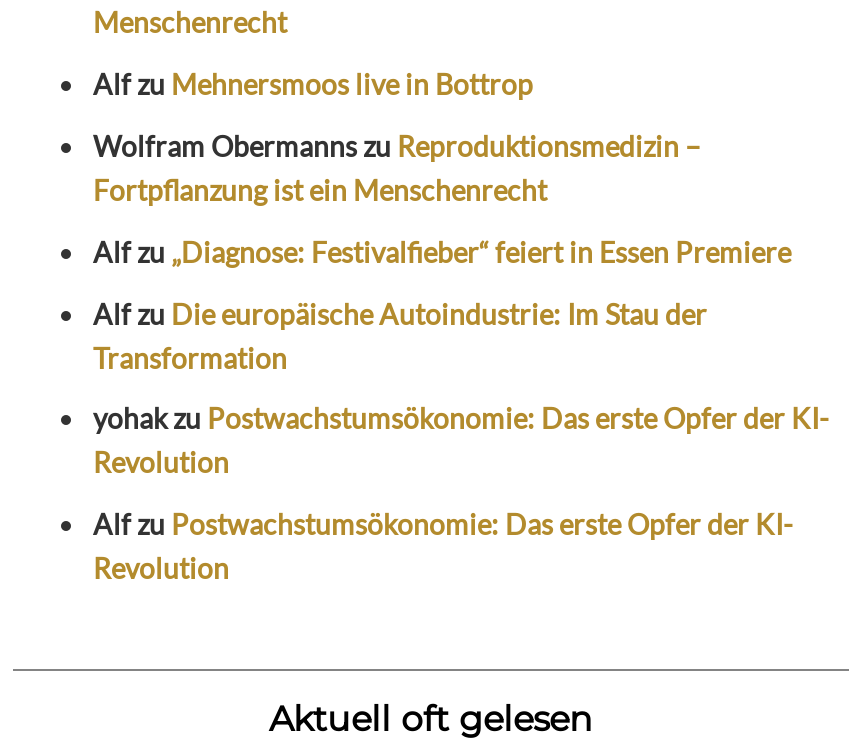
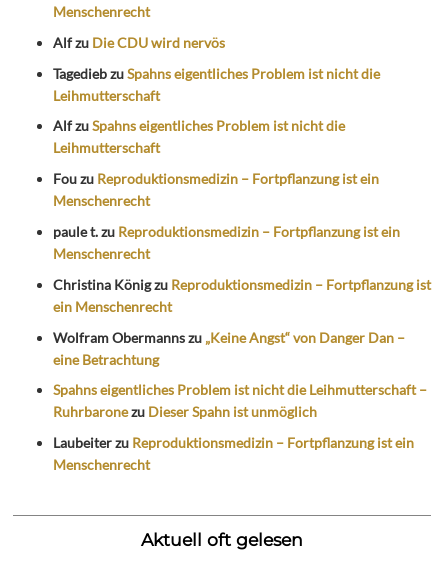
- Alf zu Mehnersmoos live in Bottrop
- Wolfram Obermanns zu Reproduktionsmedizin –
- Fortpflanzung ist ein Menschenrecht
- Alf zu „Diagnose: Festivalfieber“ feiert in Essen Premiere
- Alf zu Die europäische Autoindustrie: Im Stau der
- Transformation
- yohakzu Postwachstumsökonomie: Das erste Opfer der KI-
- Revolution
- Alf zu Postwachstumsökonomie: Das erste Opfer der KI-
- Revolution
+ Alf zu Die CDU wird nervös
+ Tagedieb zu Spahns eigentliches Problem ist nicht die
+ Leihmutterschaft
+ Alf zu Spahns eigentliches Problem ist nicht die
+ Leihmutterschaft
+ Fou zu Reproduktionsmedizin – Fortpflanzung ist ein
+ Menschenrecht
+ paule t. zu Reproduktionsmedizin – Fortpflanzung ist ein
+ Menschenrecht
+ Christina König zu Reproduktionsmedizin – Fortpflanzung ist
+ ein Menschenrecht
+ Wolfram Obermanns zu „Keine Angst“ von Danger Dan –
+ eine Betrachtung
+ Spahns eigentliches Problem ist nicht die Leihmutterschaft –
+ Ruhrbarone zu Dieser Spahn ist unmöglich
+ Laubeiter zu Reproduktionsmedizin – Fortpflanzung ist ein
+ Menschenrecht
